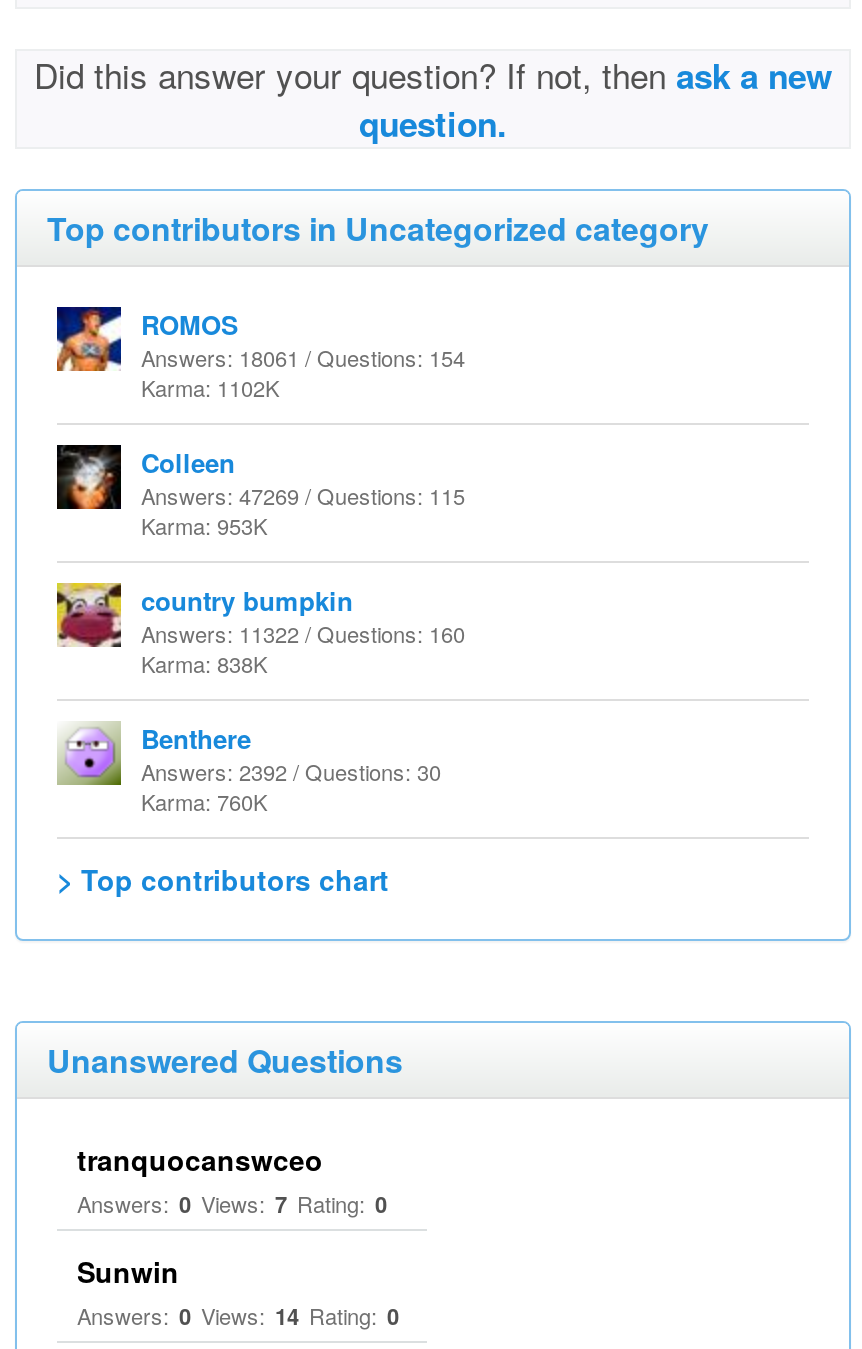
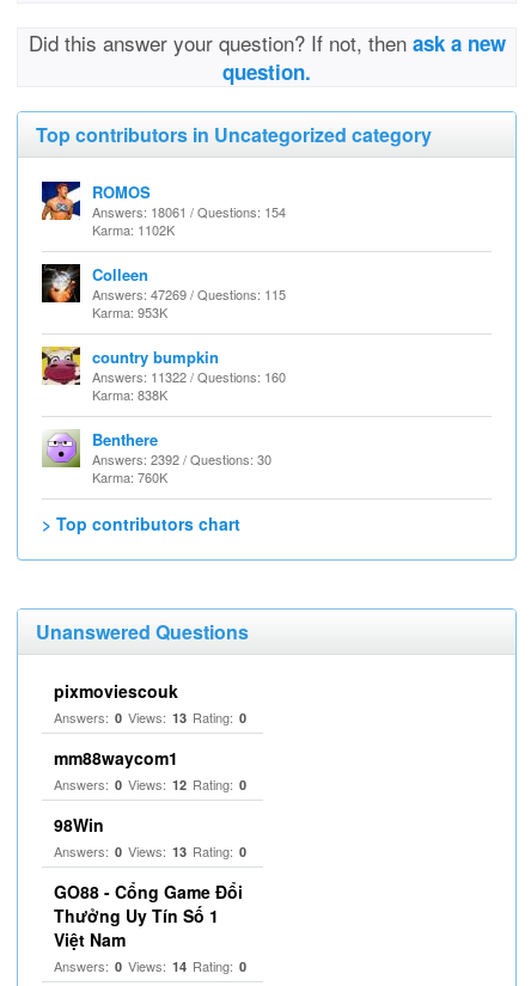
- tranquocanswceo
- Answers: 0 Views: 7 Rating: 0
- Sunwin
+ pixmoviescouk
+ Answers: 0 Views: 13 Rating: 0
+ mm88waycom1
+ Answers: 0 Views: 12 Rating: 0
+ 98Win
+ Answers: 0 Views: 13 Rating: 0
+ GO88 - Cổng Game Đổi
+ Thưởng Uy Tín Số 1
+ Việt Nam
